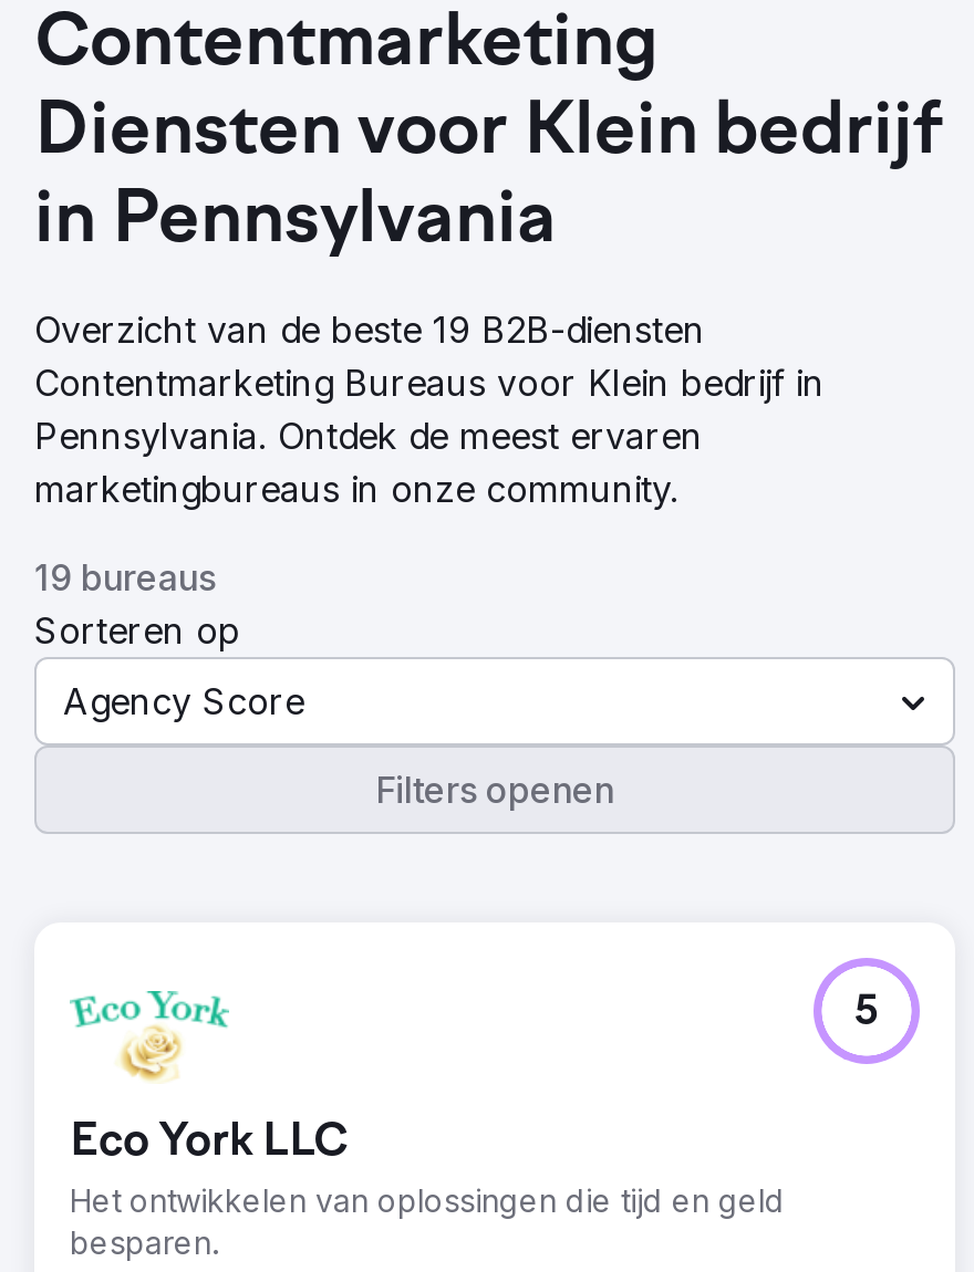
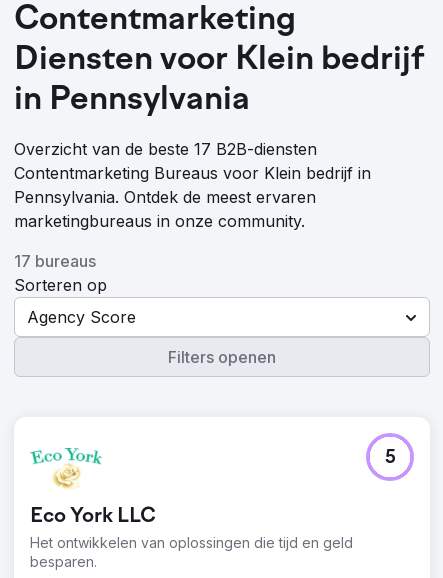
- Overzicht van de beste 19 B2B-diensten
+ Overzicht van de beste 17 B2B-diensten

- 19 bureaus
+ 17 bureaus
